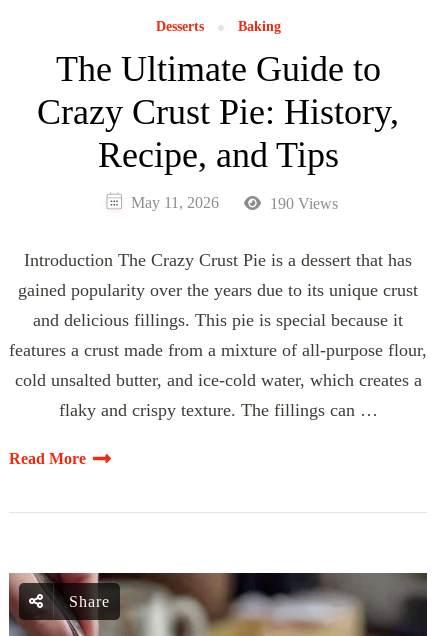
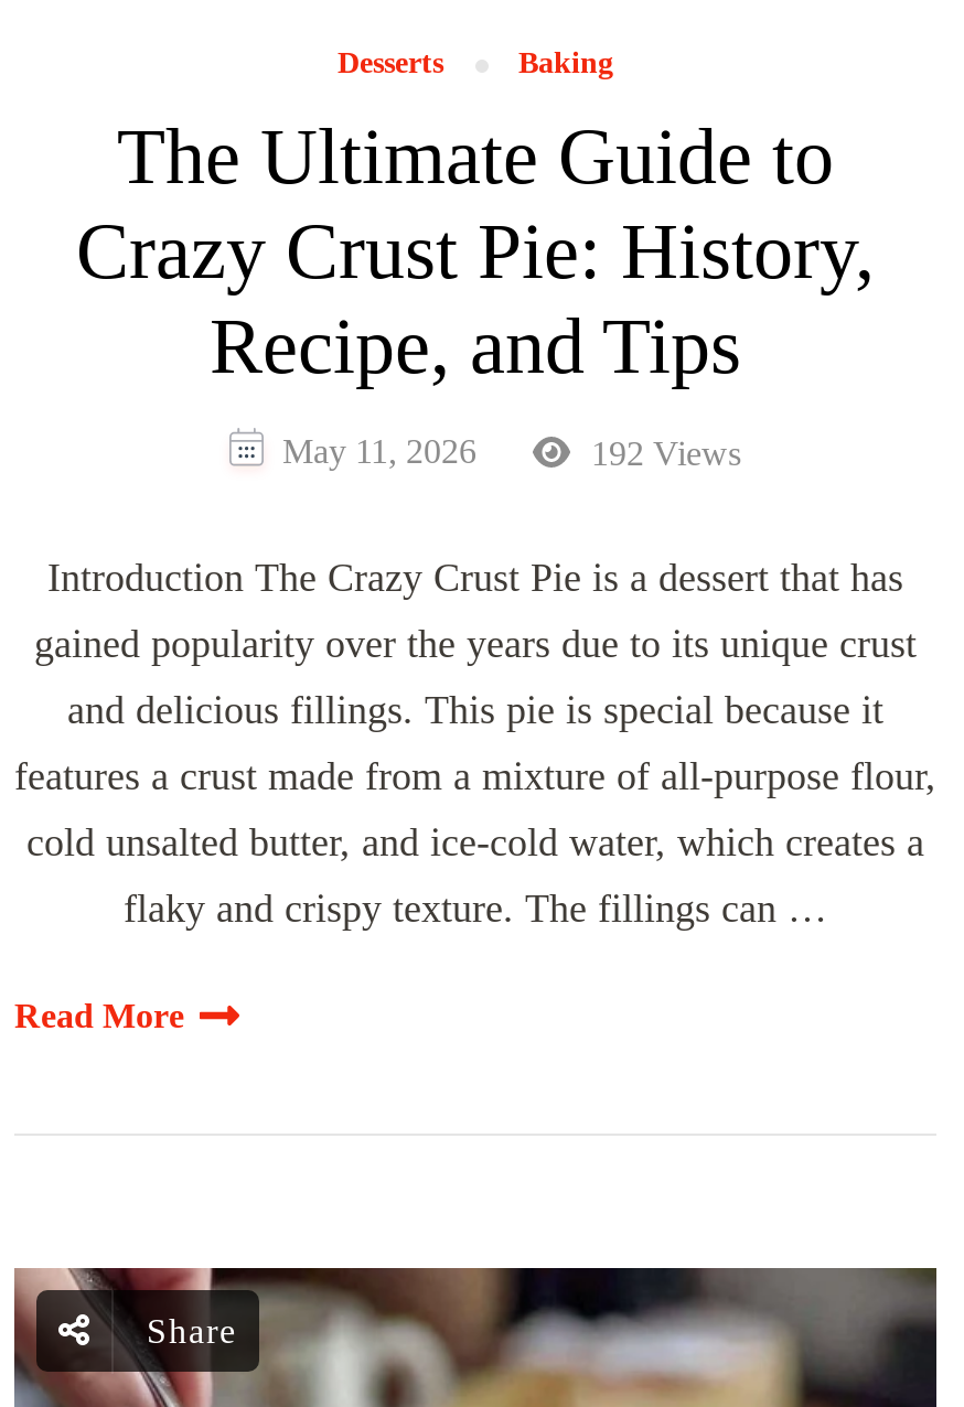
- 190 Views
+ 192 Views
